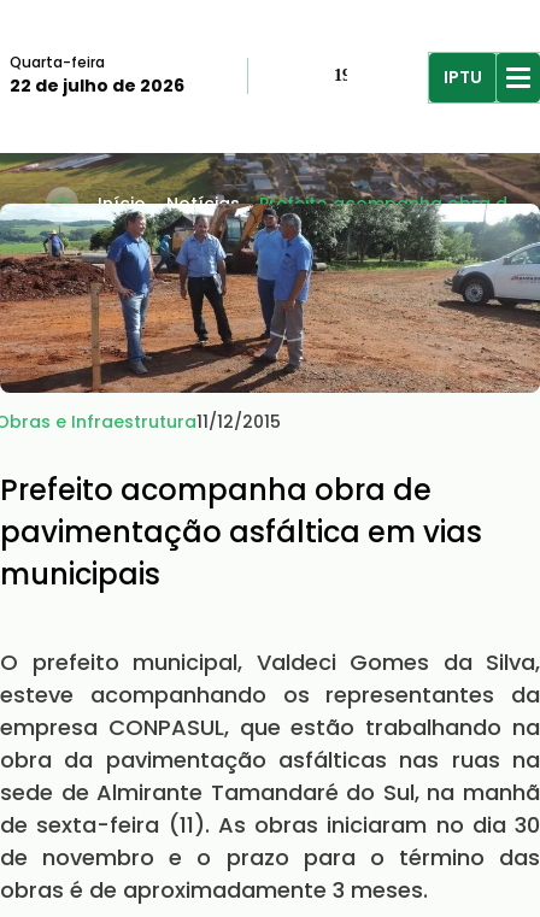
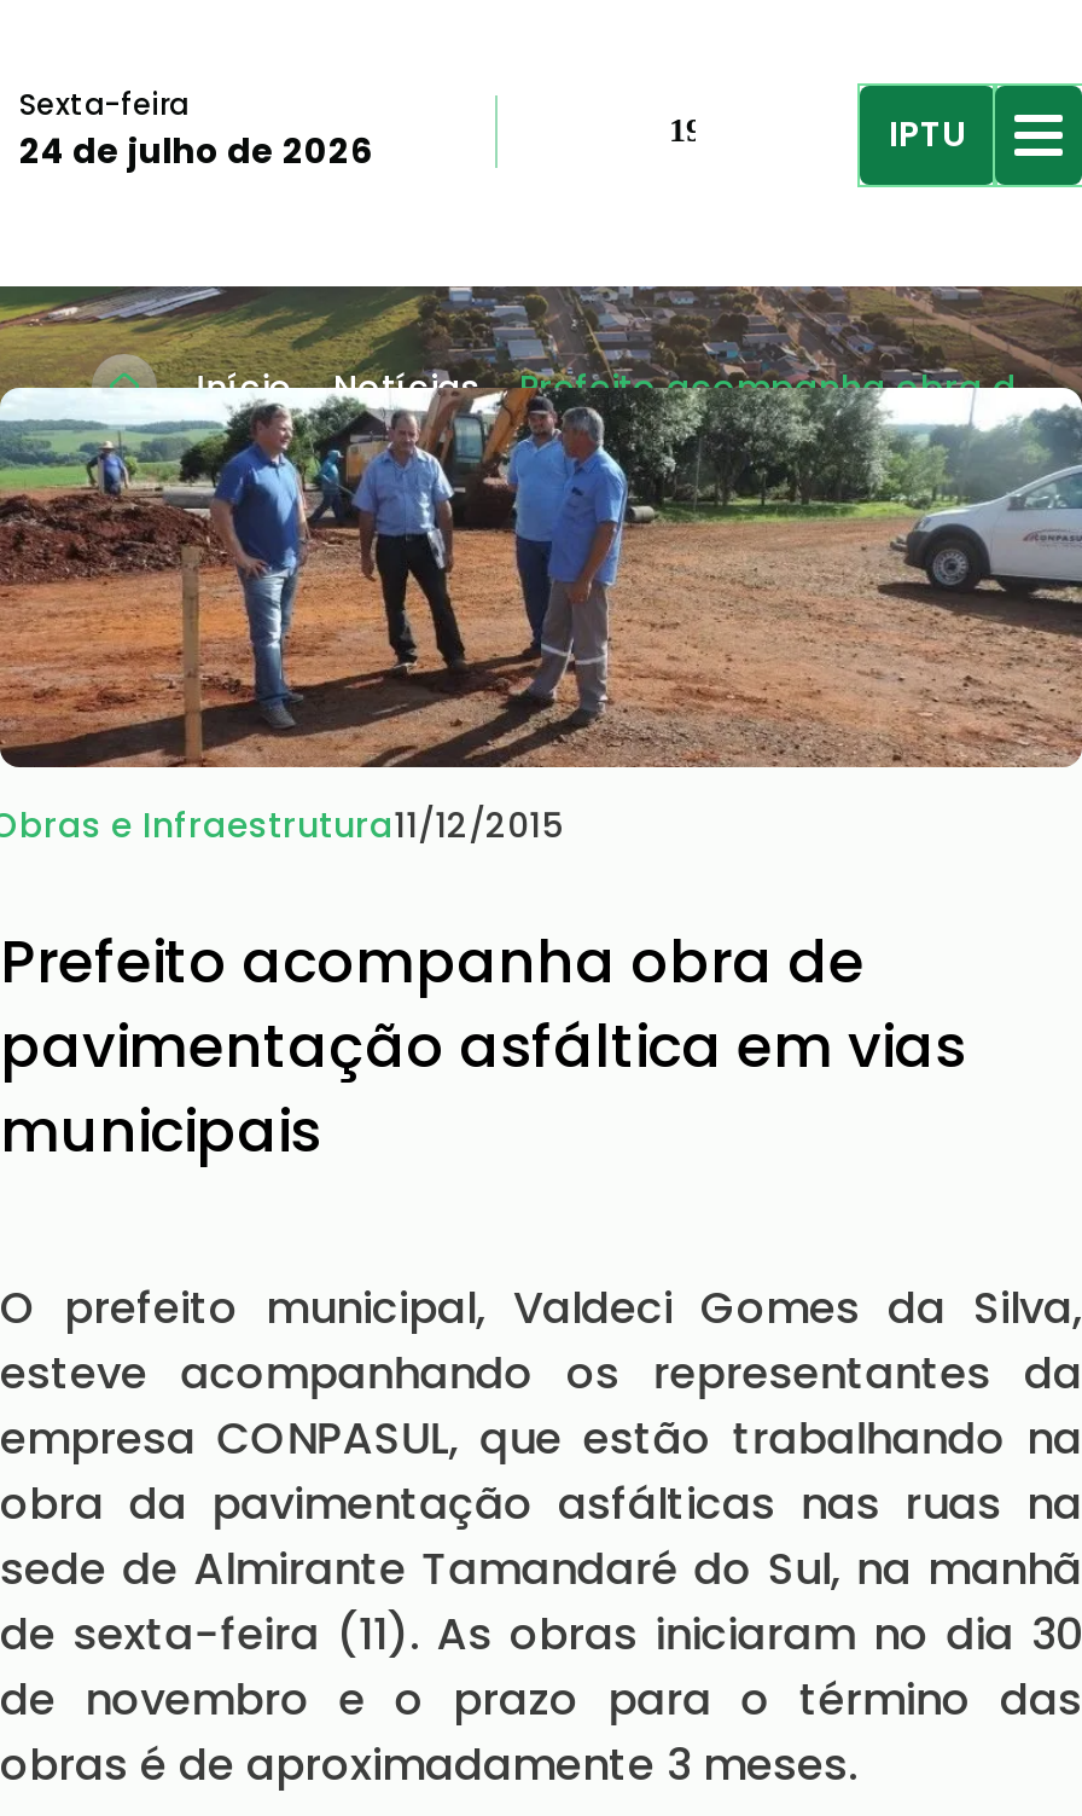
- Quarta-feira
- 22 de julho de 2026
+ Sexta-feira
+ 24 de julho de 2026
